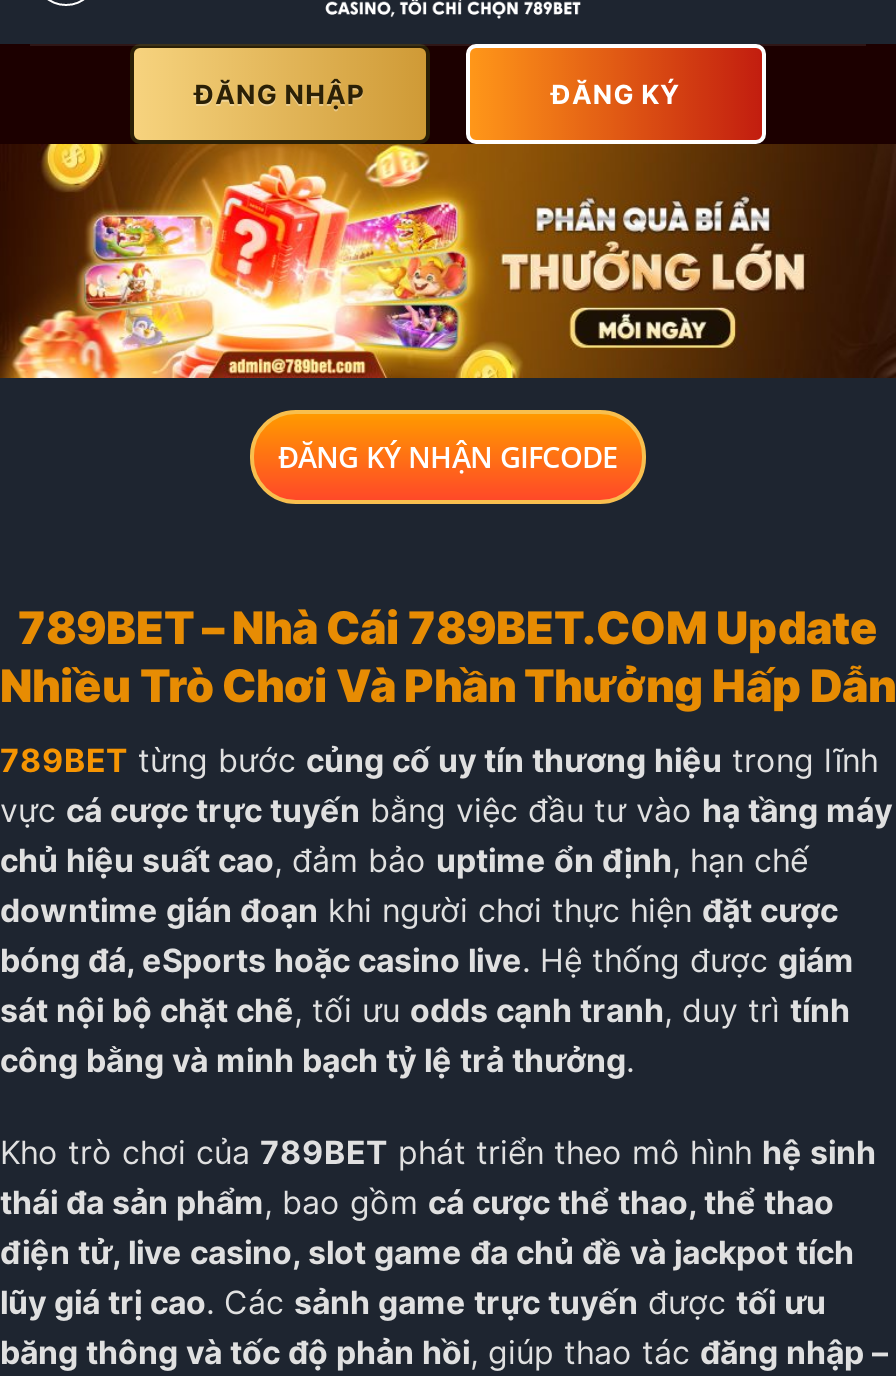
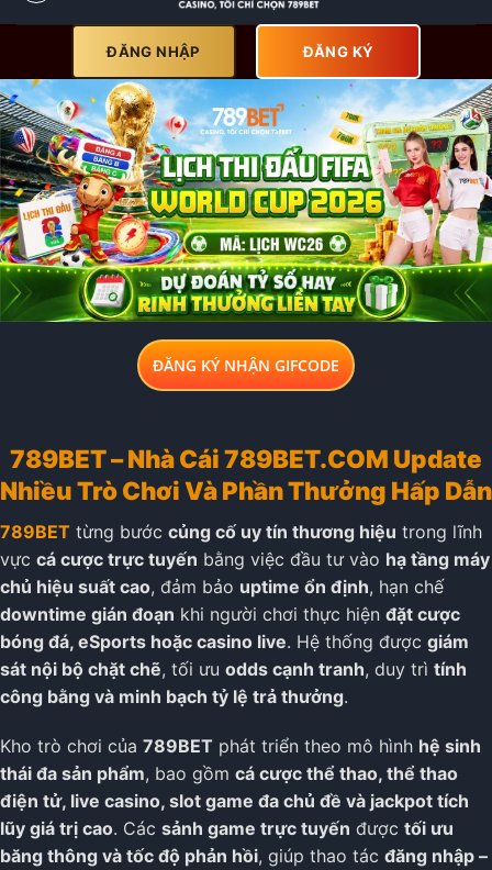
- [image]
+ [image]
